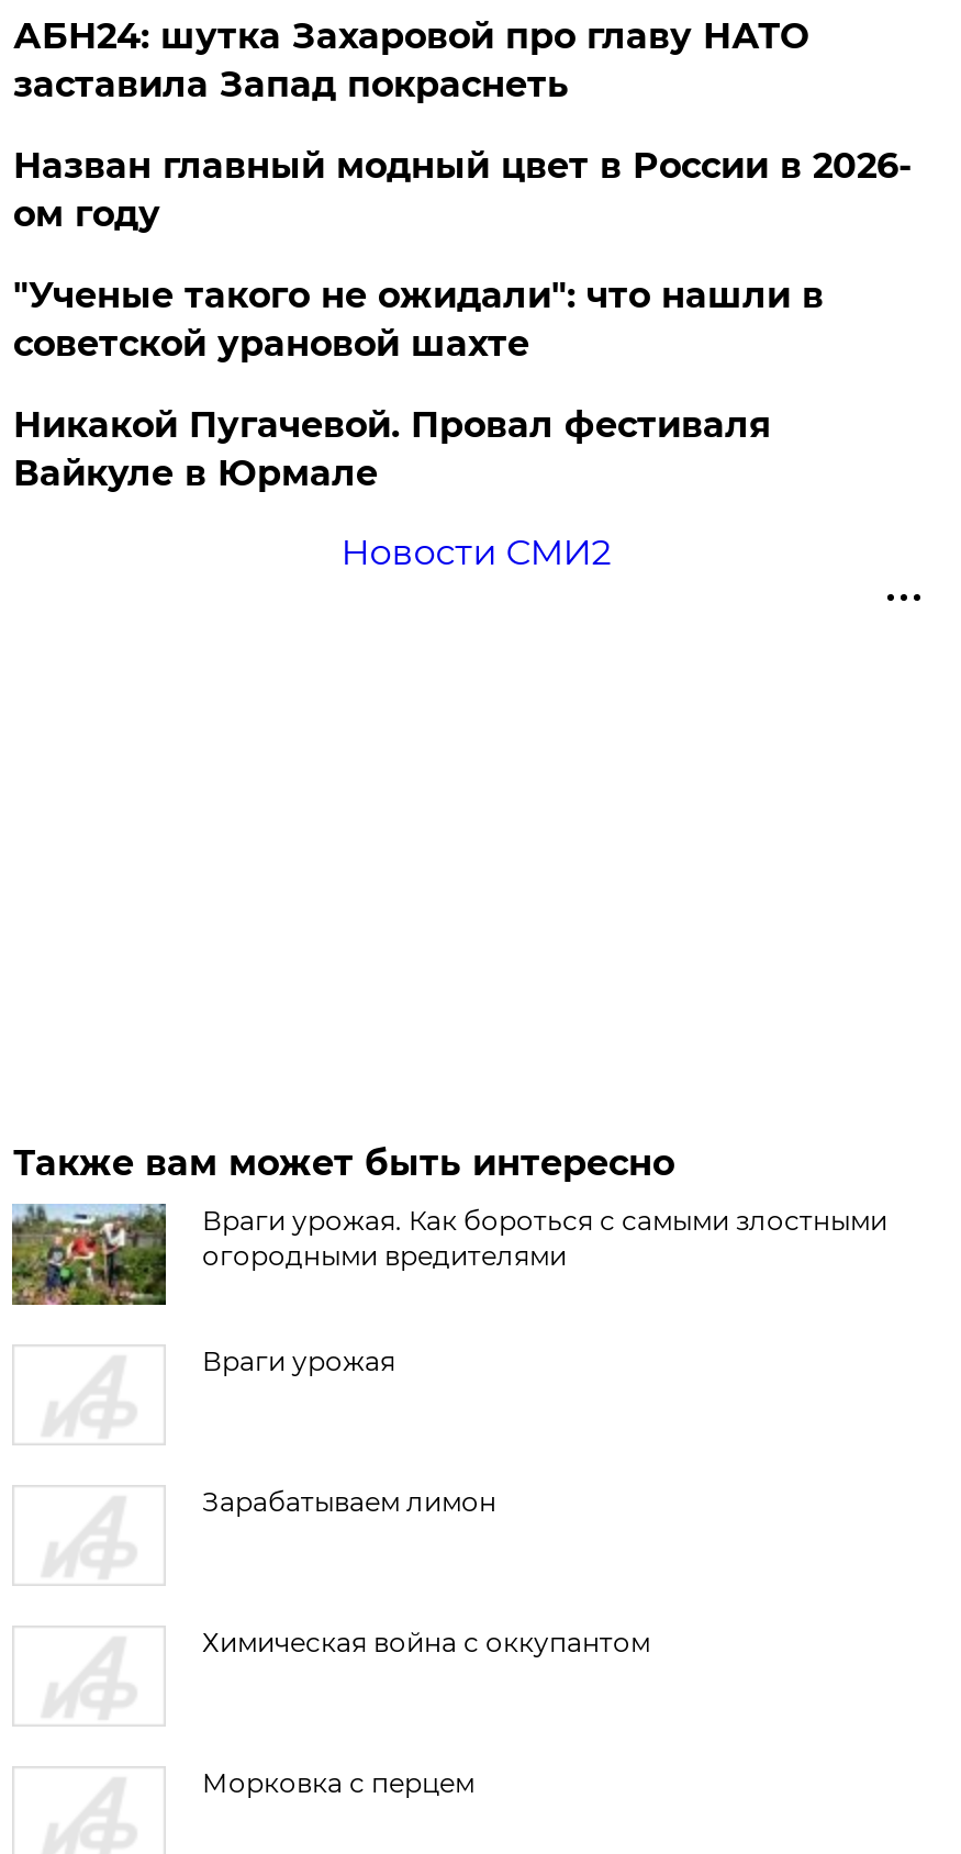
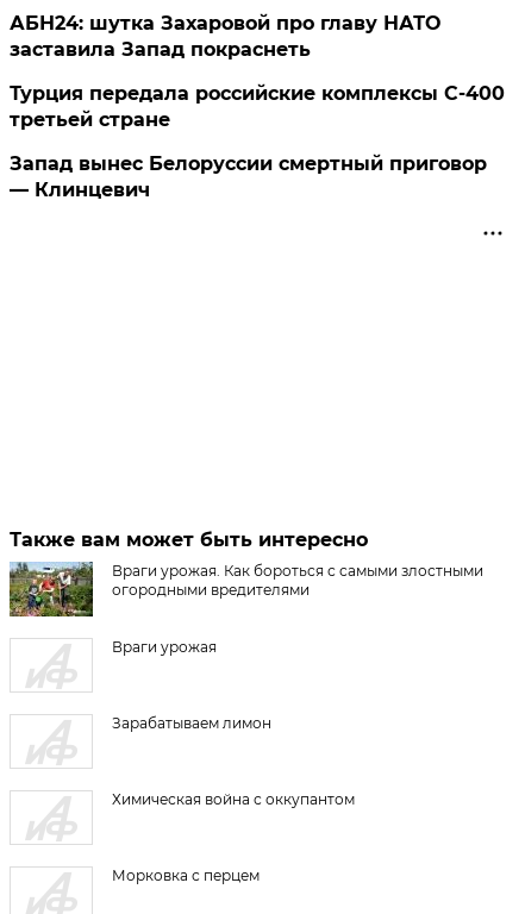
- Назван главный модный цвет в России в 2026-
- ом году
- "Ученые такого не ожидали": что нашли в
- советской урановой шахте
- Никакой Пугачевой. Провал фестиваля
- Вайкуле в Юрмале
- Новости СМИ2
+ Турция передала российские комплексы С-400
+ третьей стране
+ Запад вынес Белоруссии смертный приговор
+ — Клинцевич
